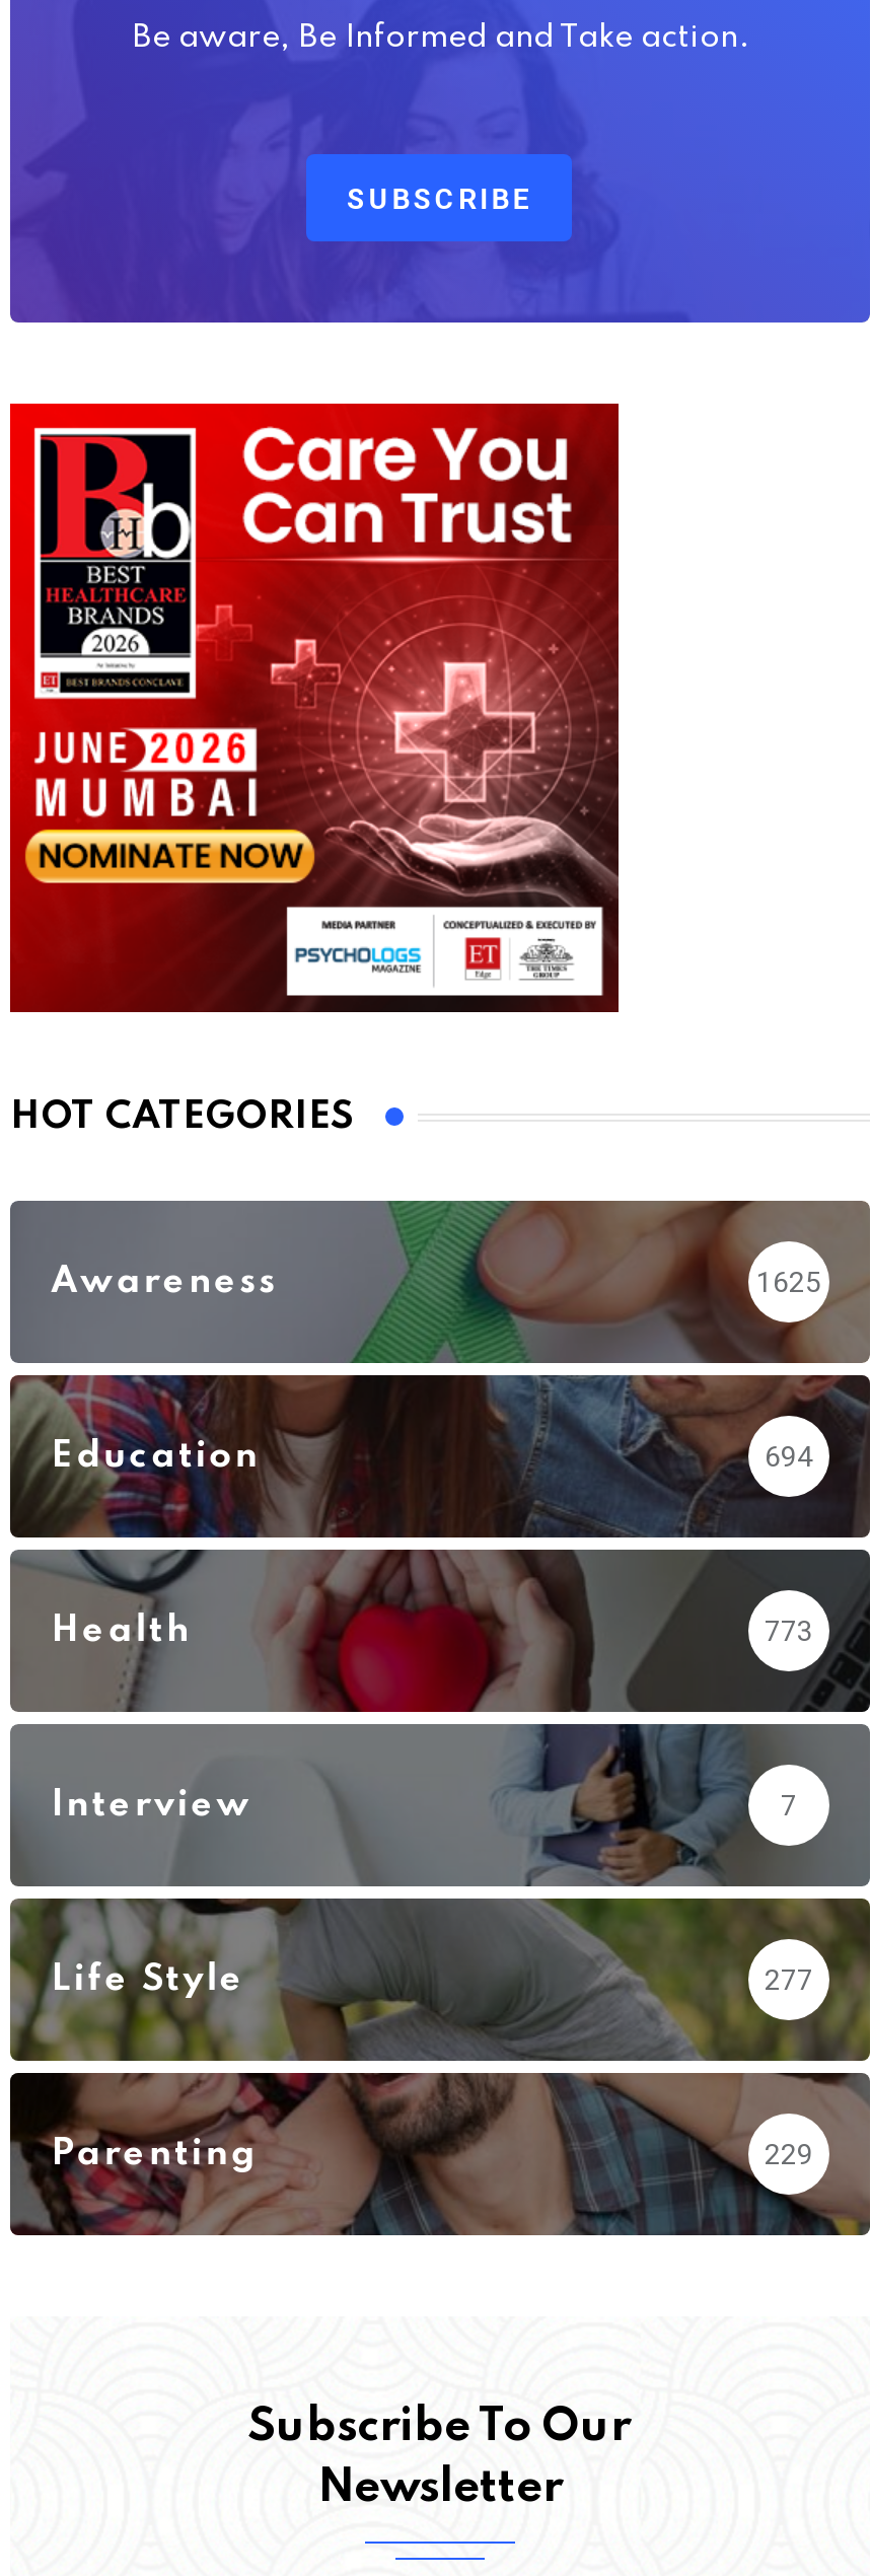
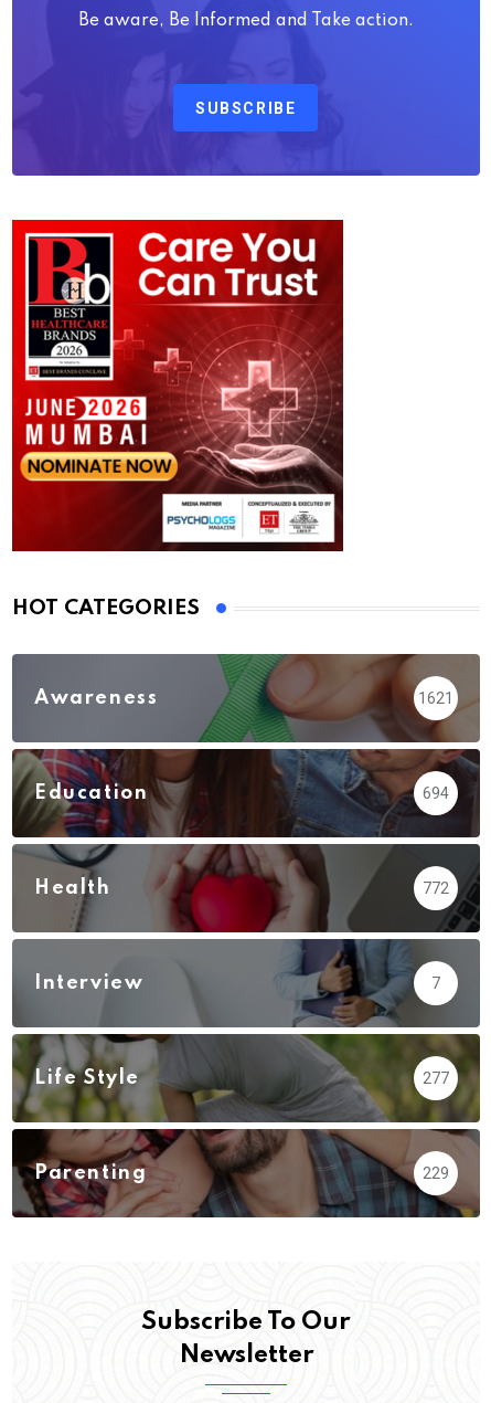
- 1625
+ 1621

- 773
+ 772
